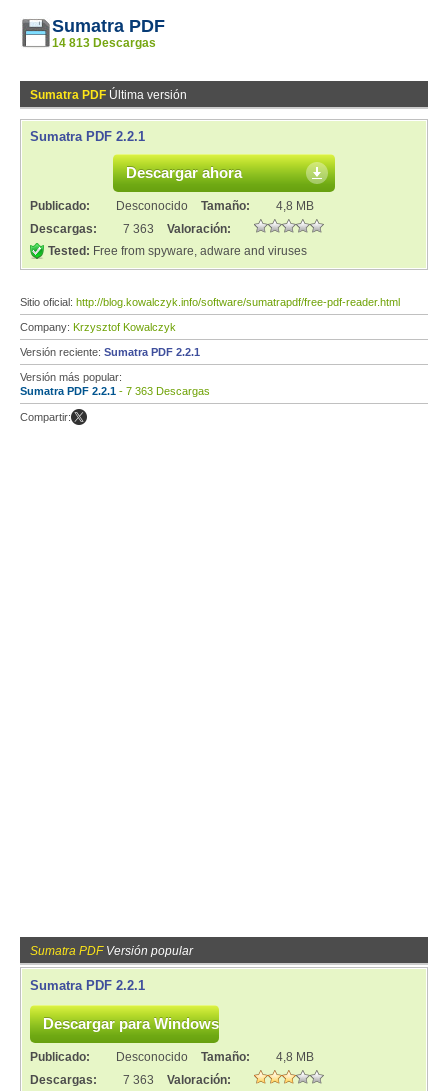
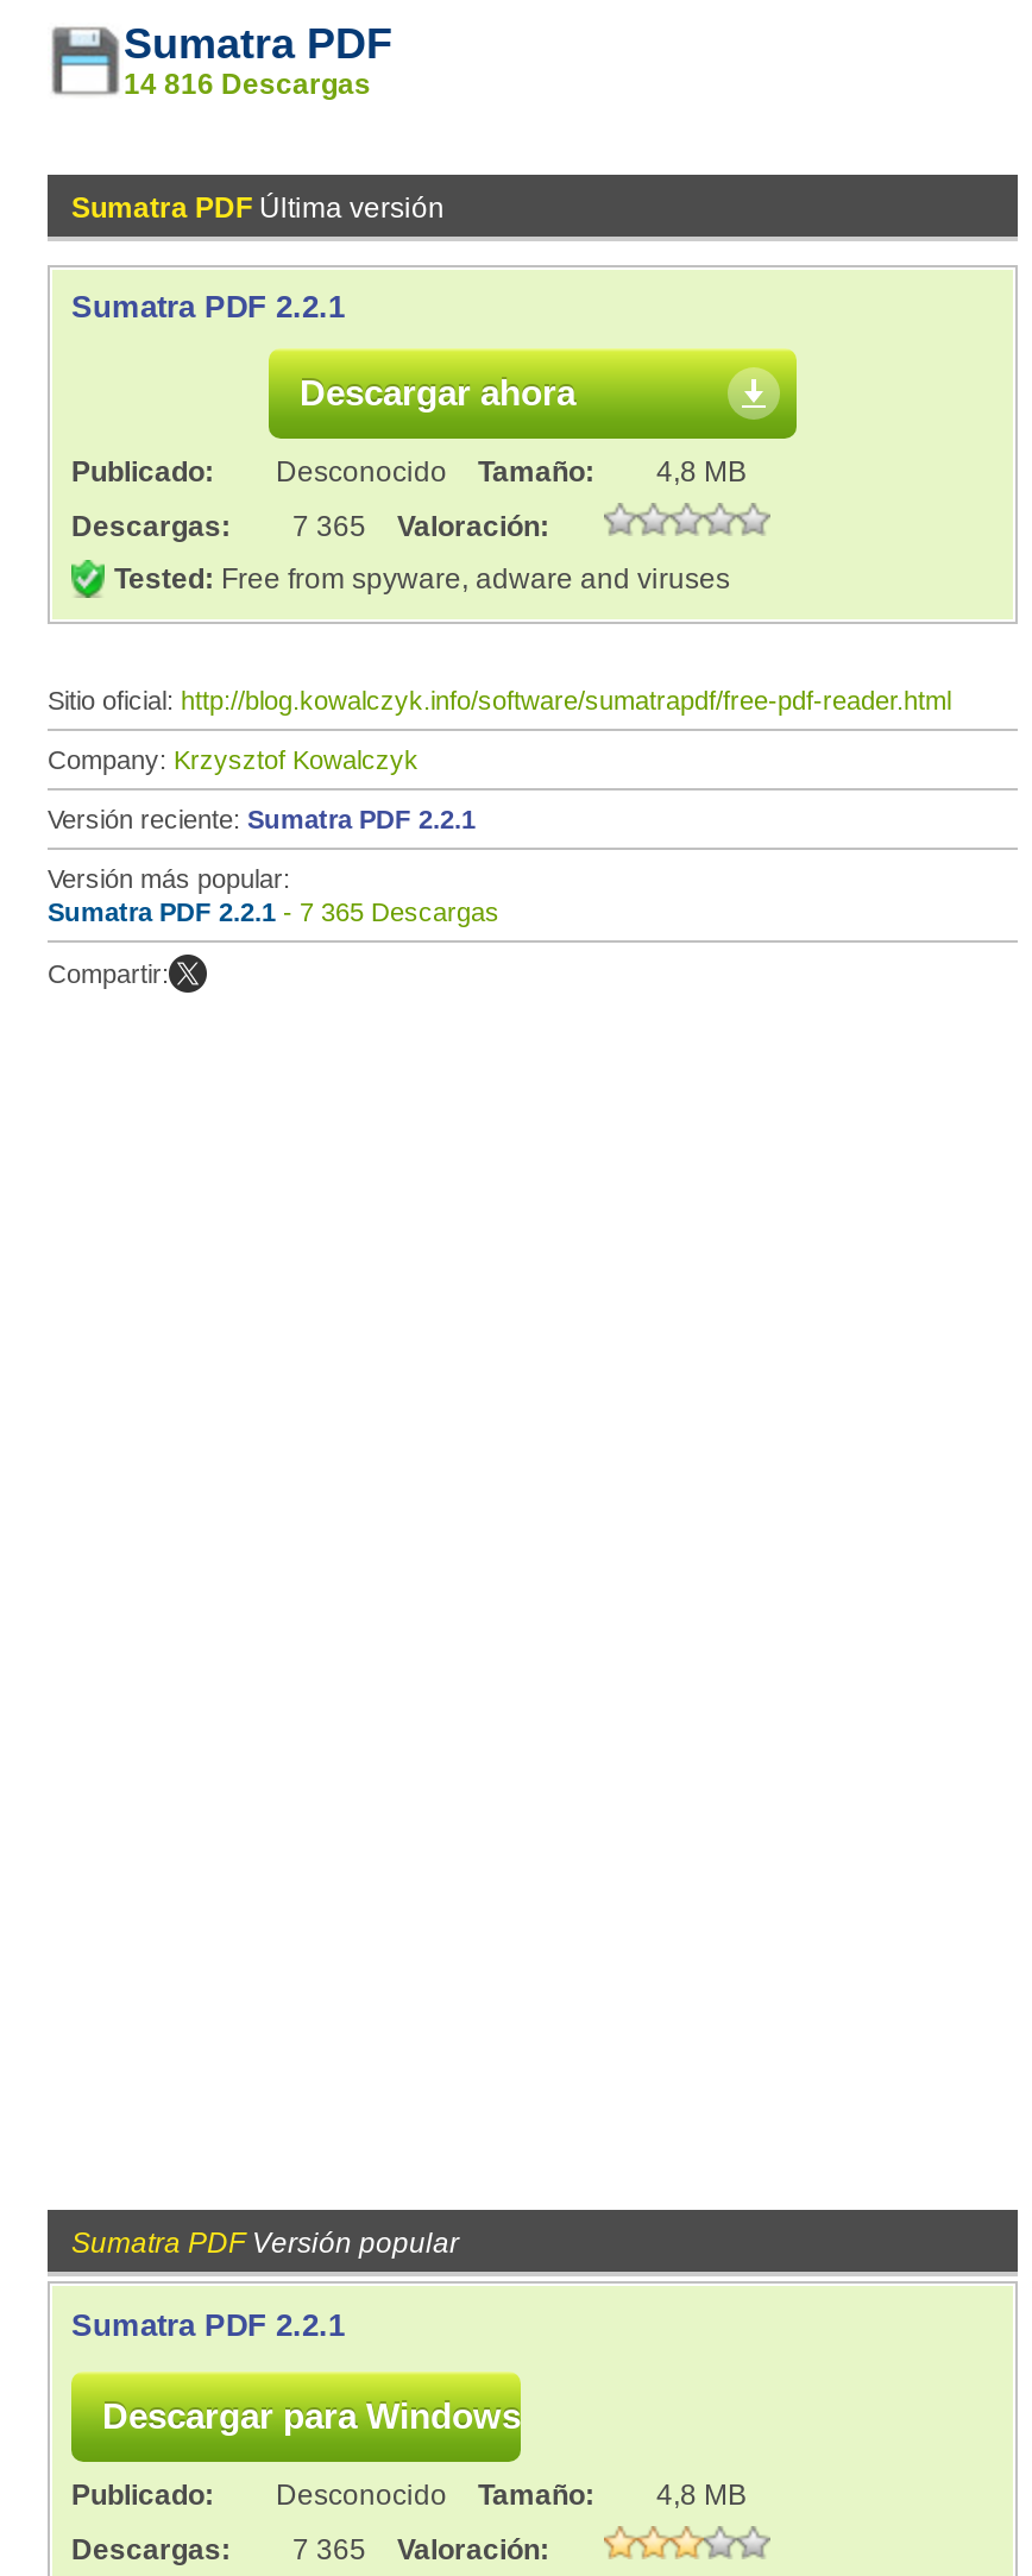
- 14 813 Descargas
+ 14 816 Descargas

- Descargas: 7 363 Valoración:
+ Descargas: 7 365 Valoración:

- Sumatra PDF 2.2.1 - 7 363 Descargas
+ Sumatra PDF 2.2.1 - 7 365 Descargas

- Descargas: 7 363 Valoración:
+ Descargas: 7 365 Valoración:
